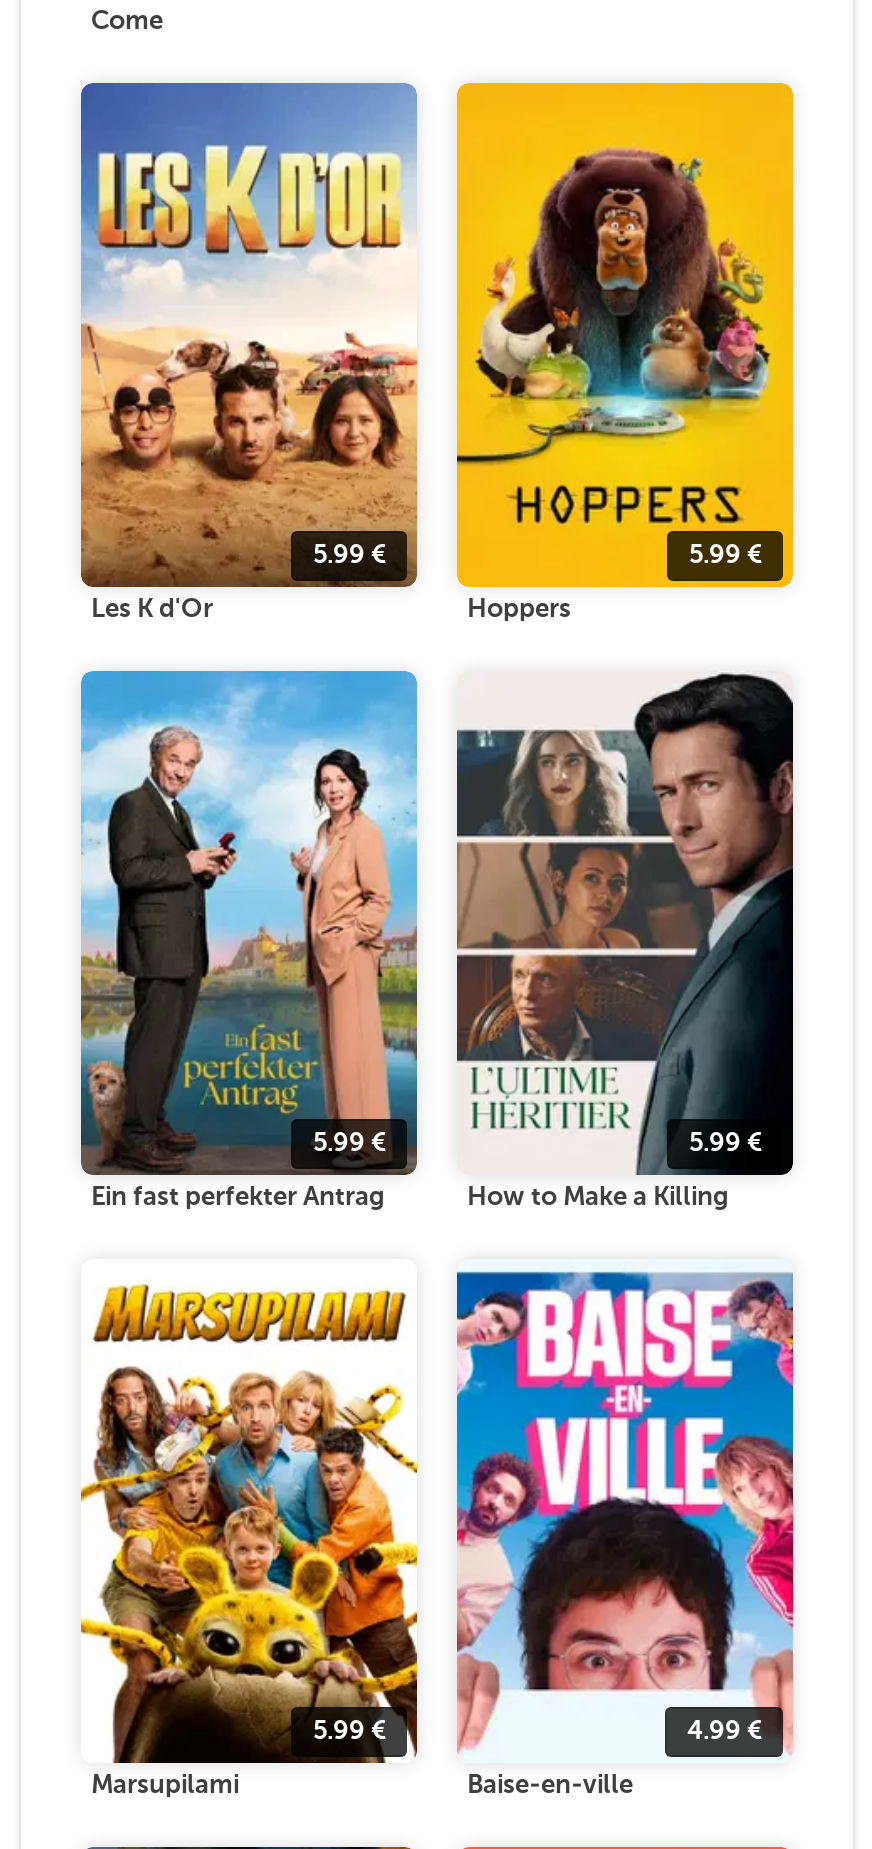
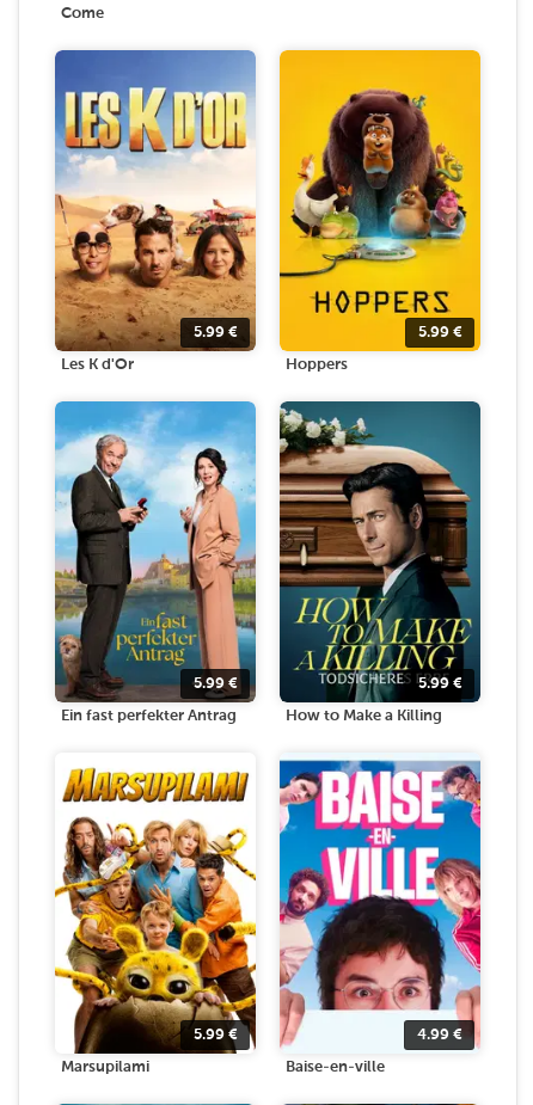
- [image]
+ [image]
